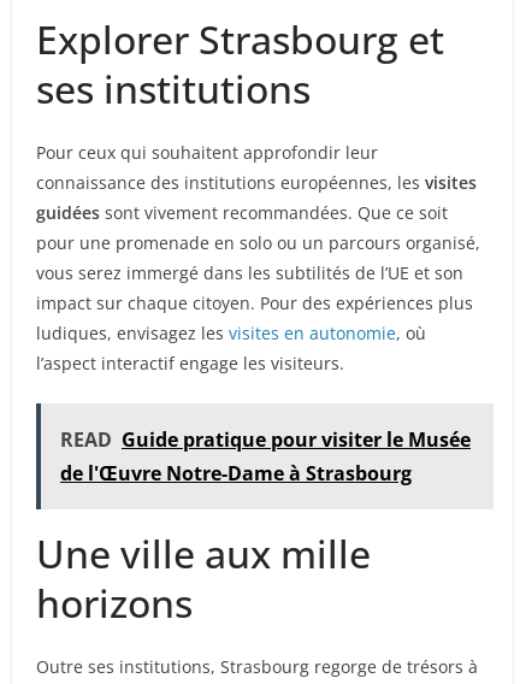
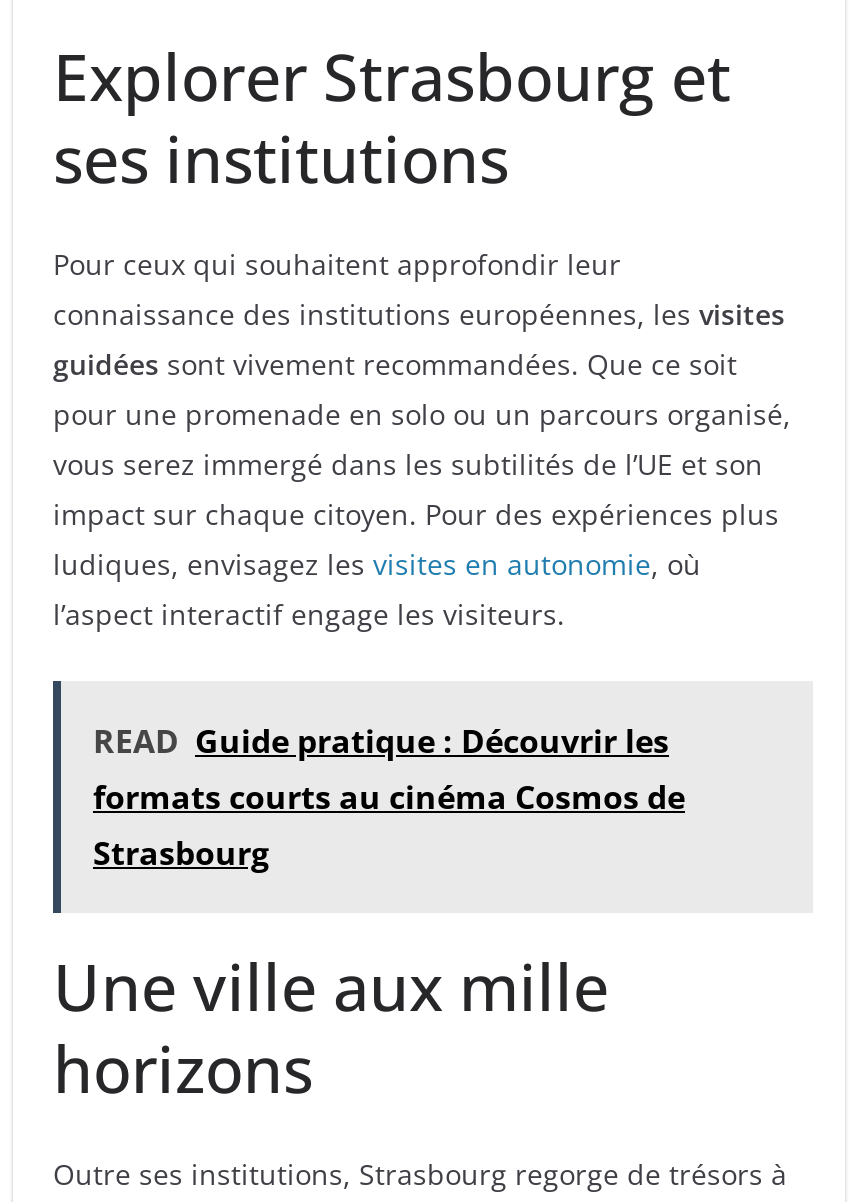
- READ Guide pratique pour visiter le Musée
- de l'Œuvre Notre-Dame à Strasbourg
+ READ Guide pratique : Découvrir les
+ formats courts au cinéma Cosmos de
+ Strasbourg
